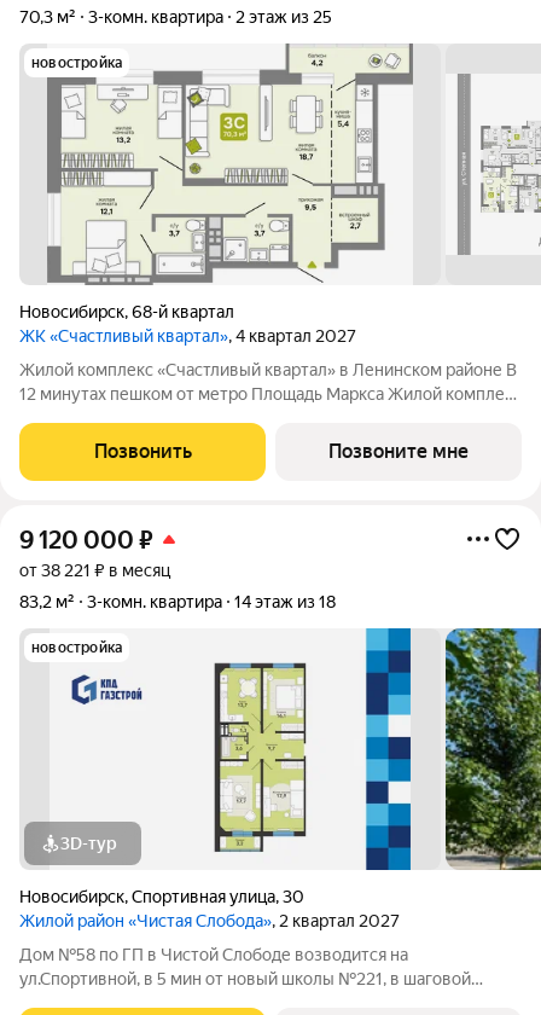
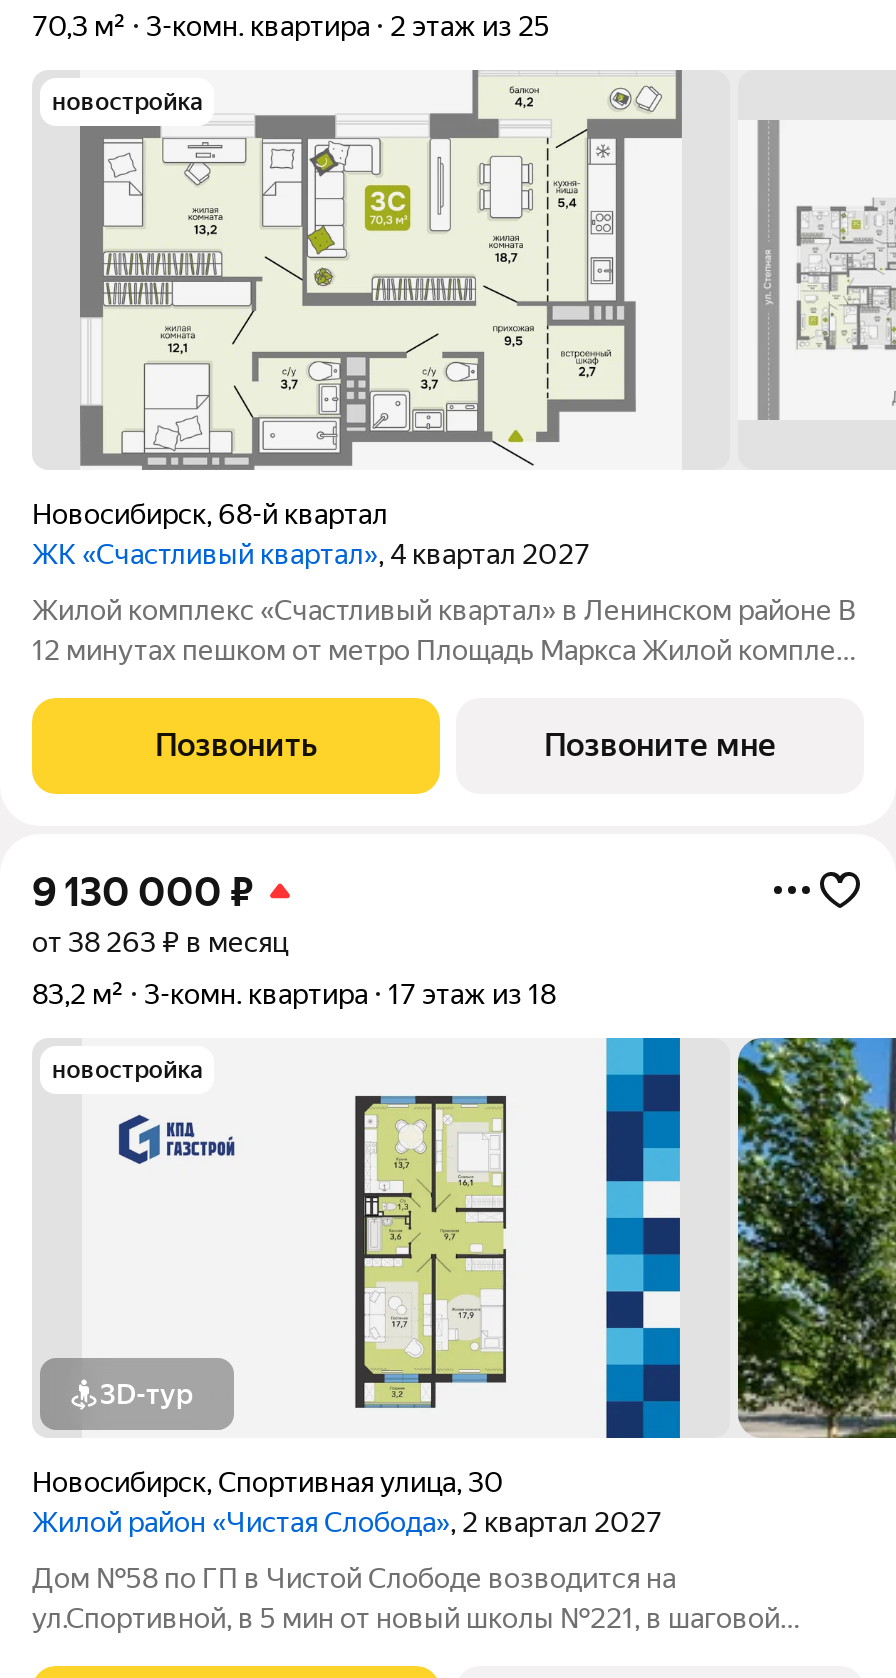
- 9 120 000 ₽
+ 9 130 000 ₽

- от 38 221 ₽ в месяц
+ от 38 263 ₽ в месяц

- 14 этаж из 18
+ 17 этаж из 18
